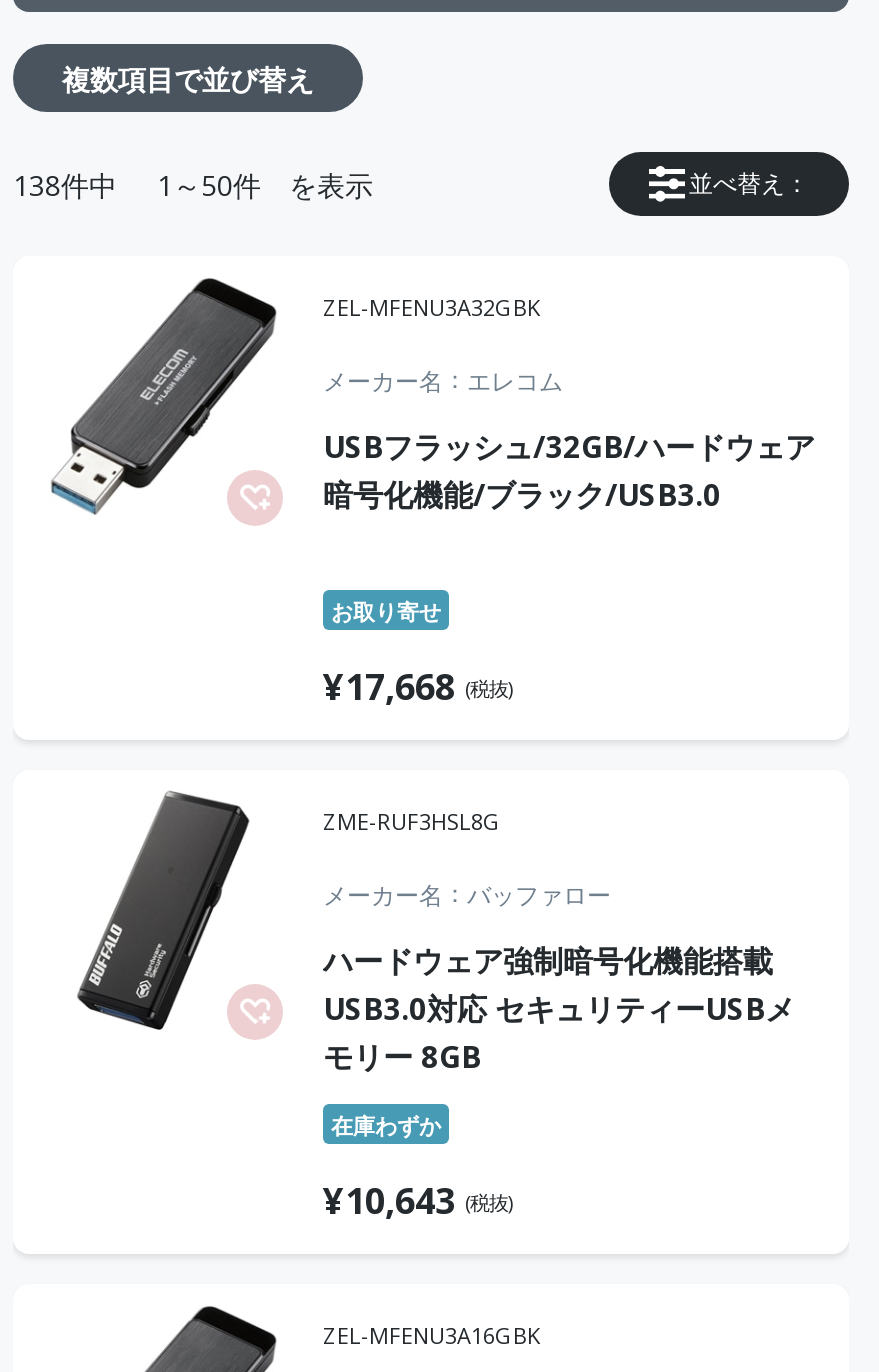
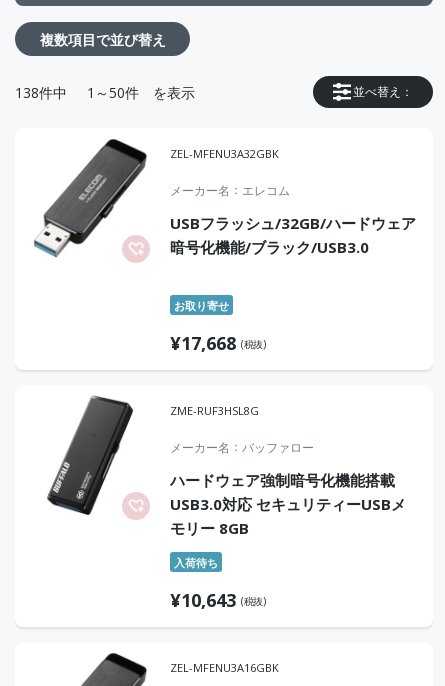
- 在庫わずか
+ 入荷待ち
